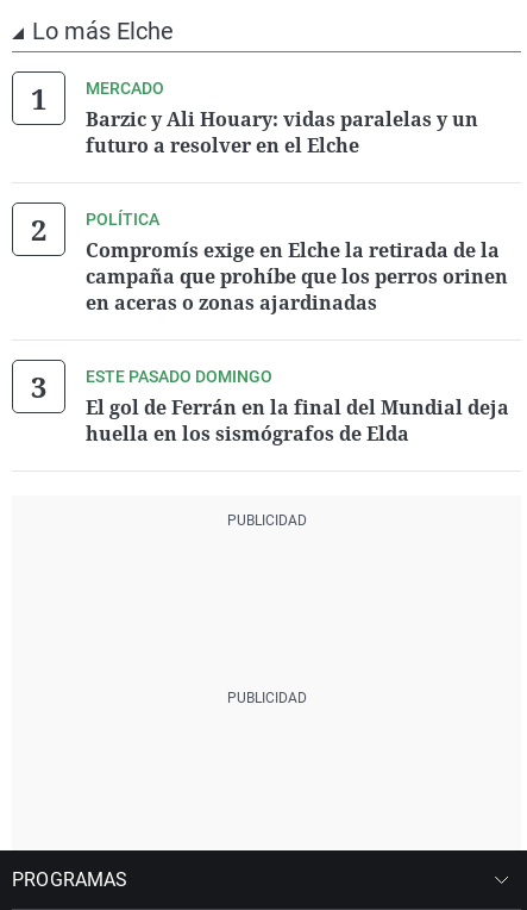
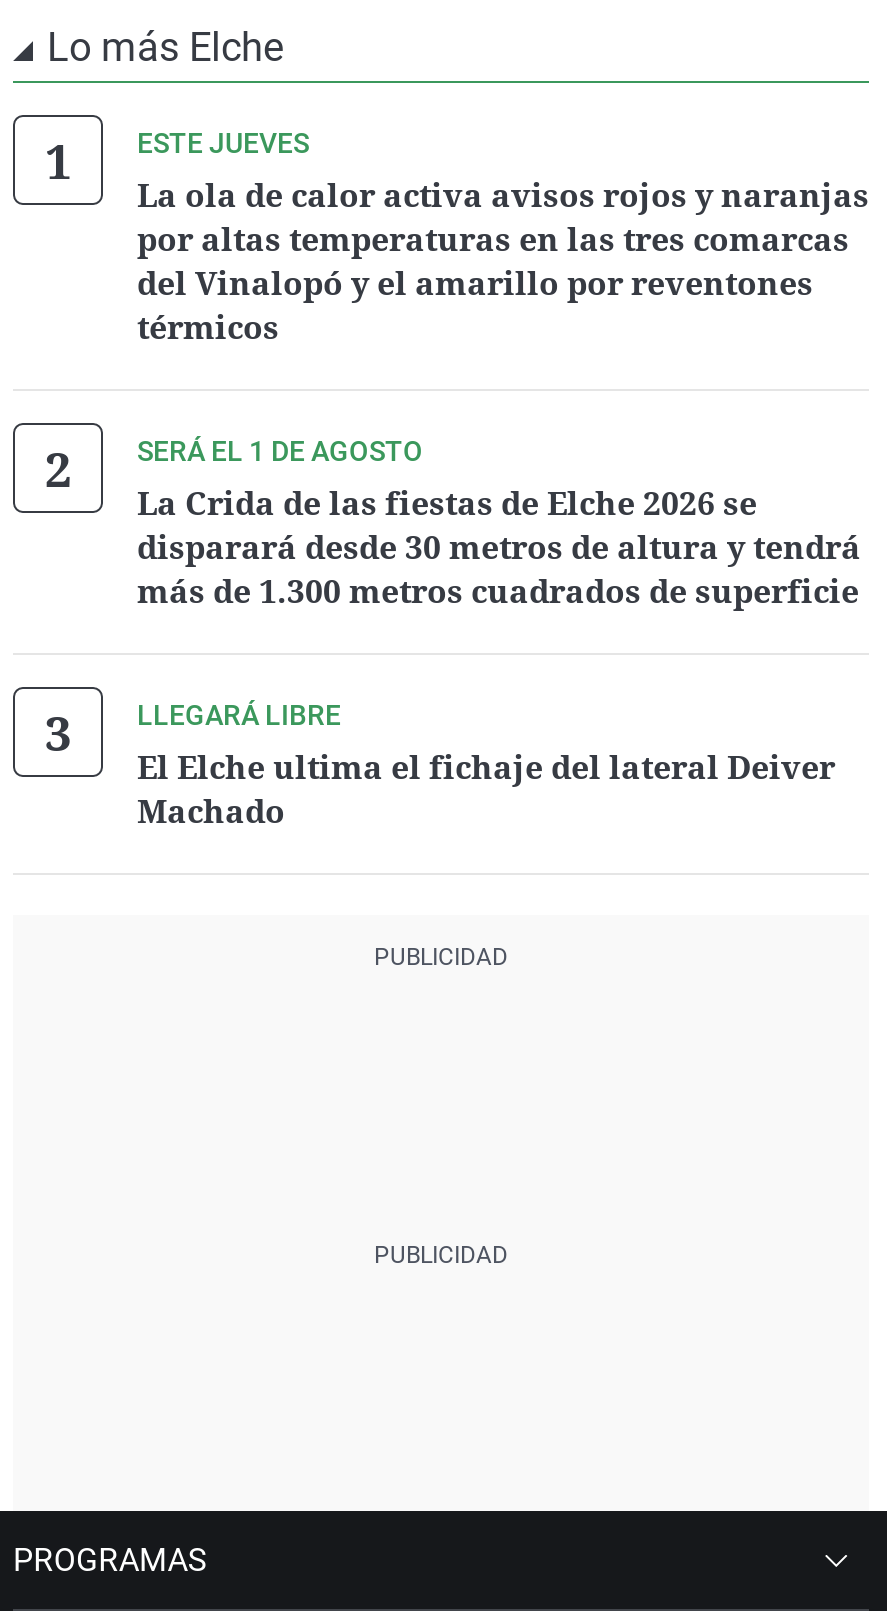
- MERCADO
- Barzic y Ali Houary: vidas paralelas y un
- futuro a resolver en el Elche
+ ESTE JUEVES
+ La ola de calor activa avisos rojos y naranjas
+ por altas temperaturas en las tres comarcas
+ del Vinalopó y el amarillo por reventones
+ térmicos

- POLÍTICA
- Compromís exige en Elche la retirada de la
- campaña que prohíbe que los perros orinen
- en aceras o zonas ajardinadas
+ SERÁ EL 1 DE AGOSTO
+ La Crida de las fiestas de Elche 2026 se
+ disparará desde 30 metros de altura y tendrá
+ más de 1.300 metros cuadrados de superficie

- ESTE PASADO DOMINGO
- El gol de Ferrán en la final del Mundial deja
- huella en los sismógrafos de Elda
+ LLEGARÁ LIBRE
+ El Elche ultima el fichaje del lateral Deiver
+ Machado
